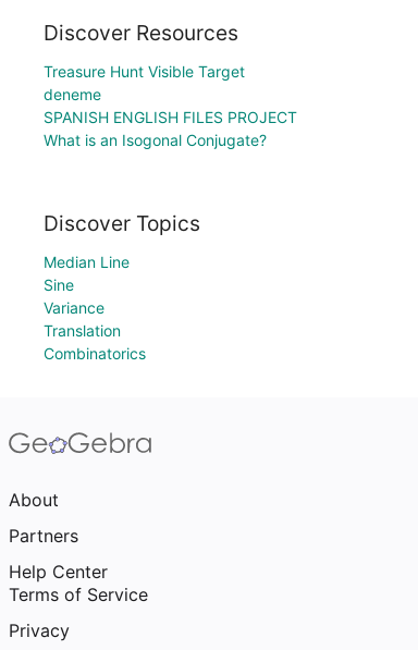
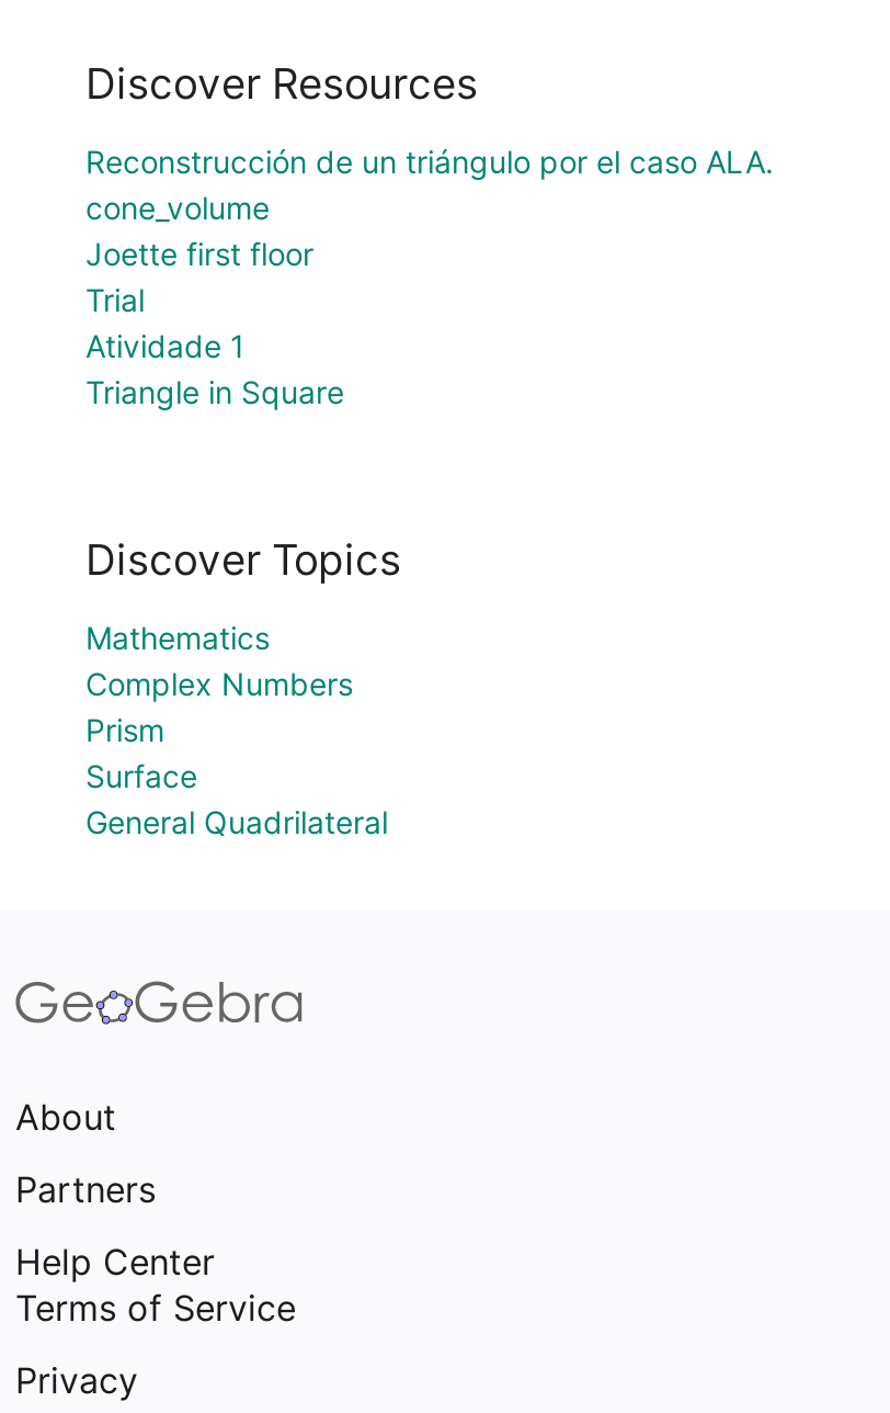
- Treasure Hunt Visible Target
- deneme
- SPANISH ENGLISH FILES PROJECT
- What is an Isogonal Conjugate?
+ Reconstrucción de un triángulo por el caso ALA.
+ cone_volume
+ Joette first floor
+ Trial
+ Atividade 1
+ Triangle in Square

- Median Line
- Sine
- Variance
- Translation
- Combinatorics
+ Mathematics
+ Complex Numbers
+ Prism
+ Surface
+ General Quadrilateral
